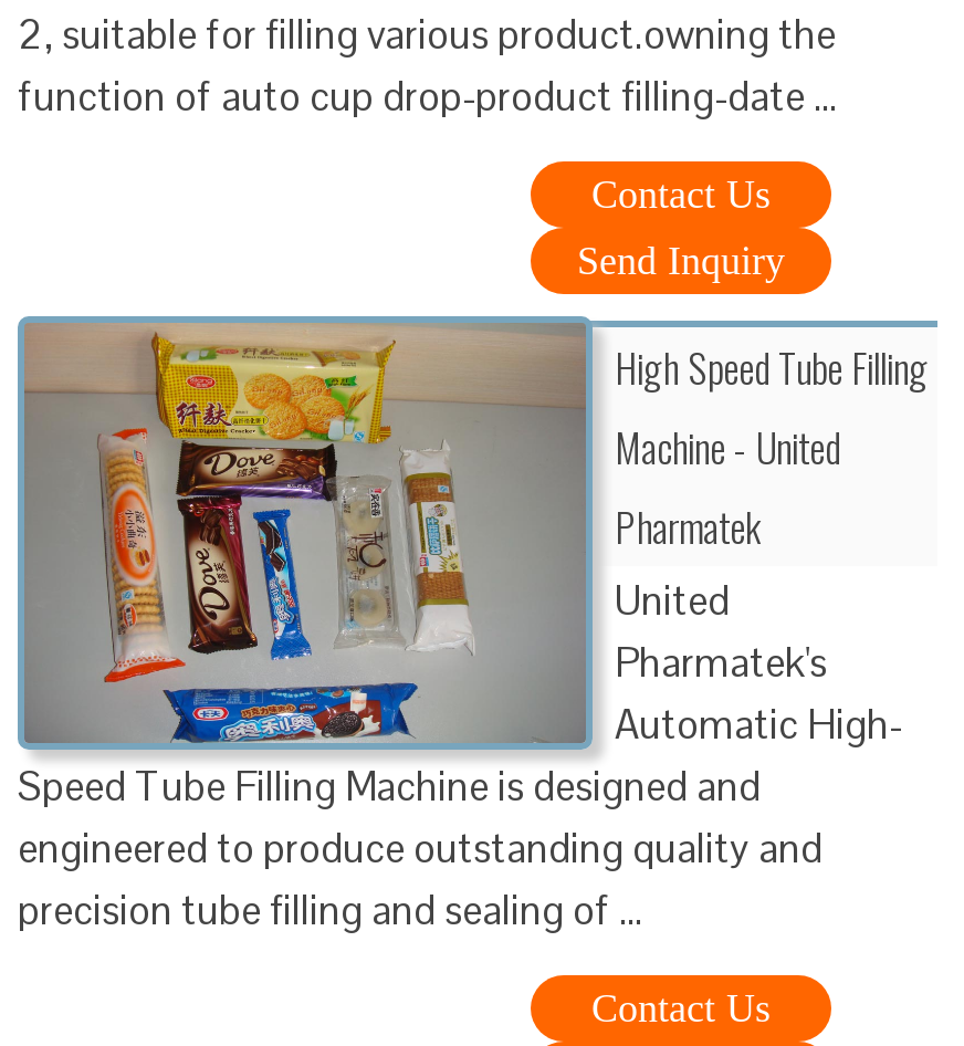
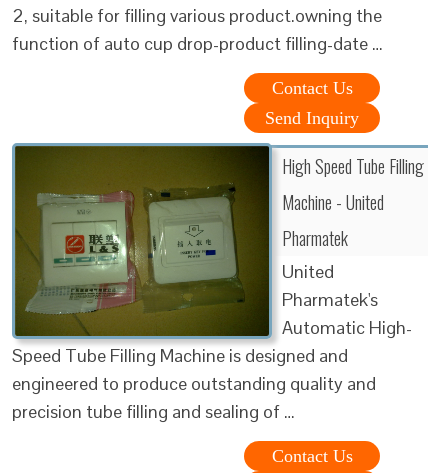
- [image]
+ [image]
